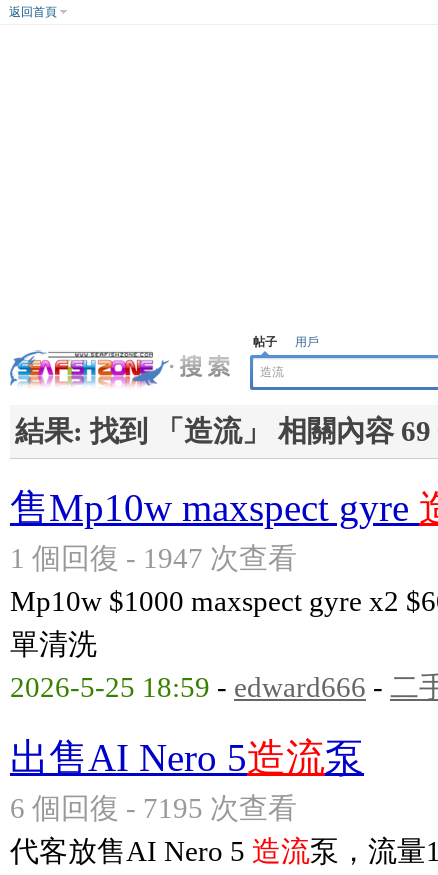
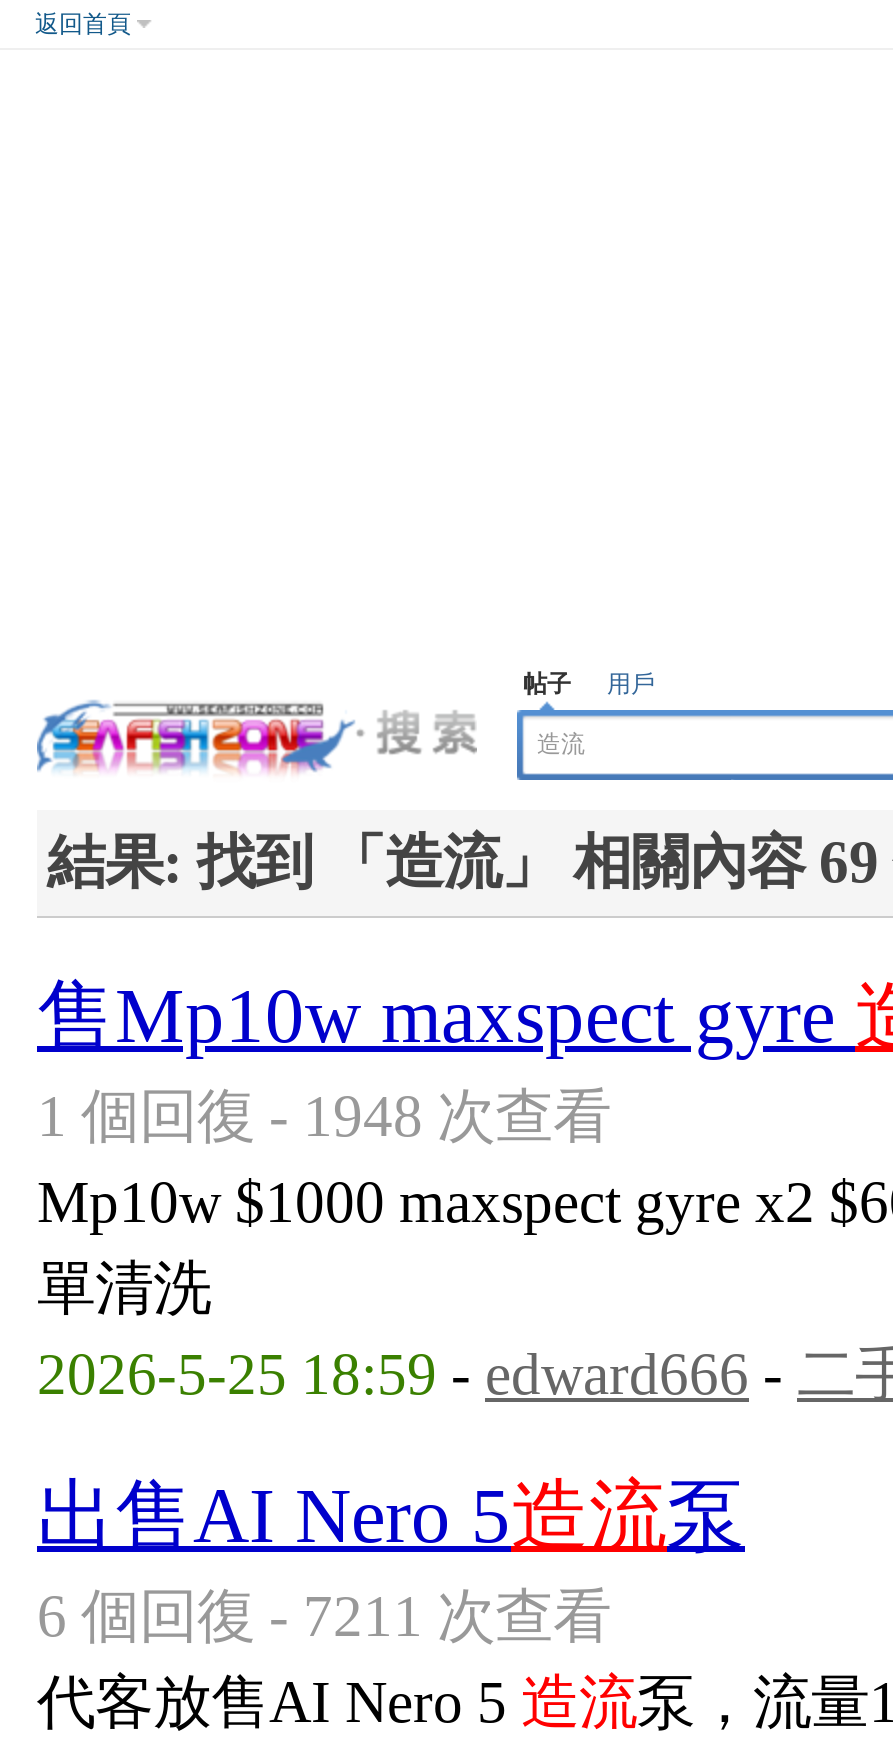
- 1 個回復 - 1947 次查看
+ 1 個回復 - 1948 次查看

- 6 個回復 - 7195 次查看
+ 6 個回復 - 7211 次查看
